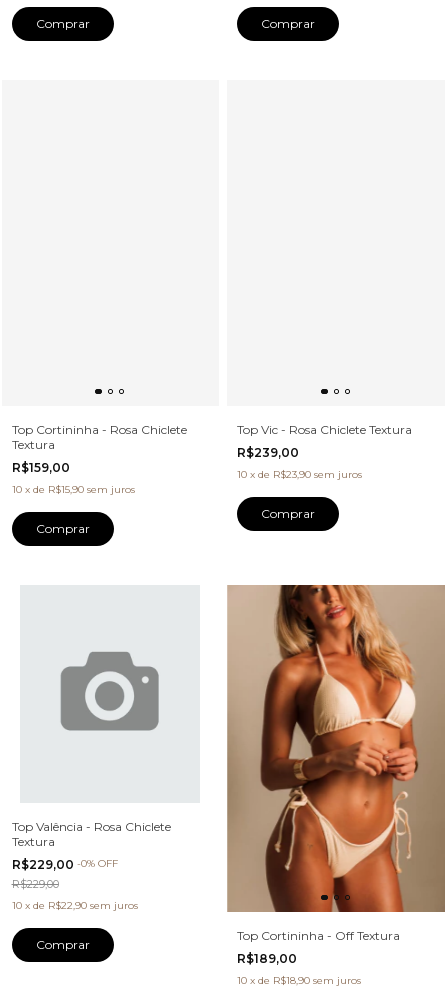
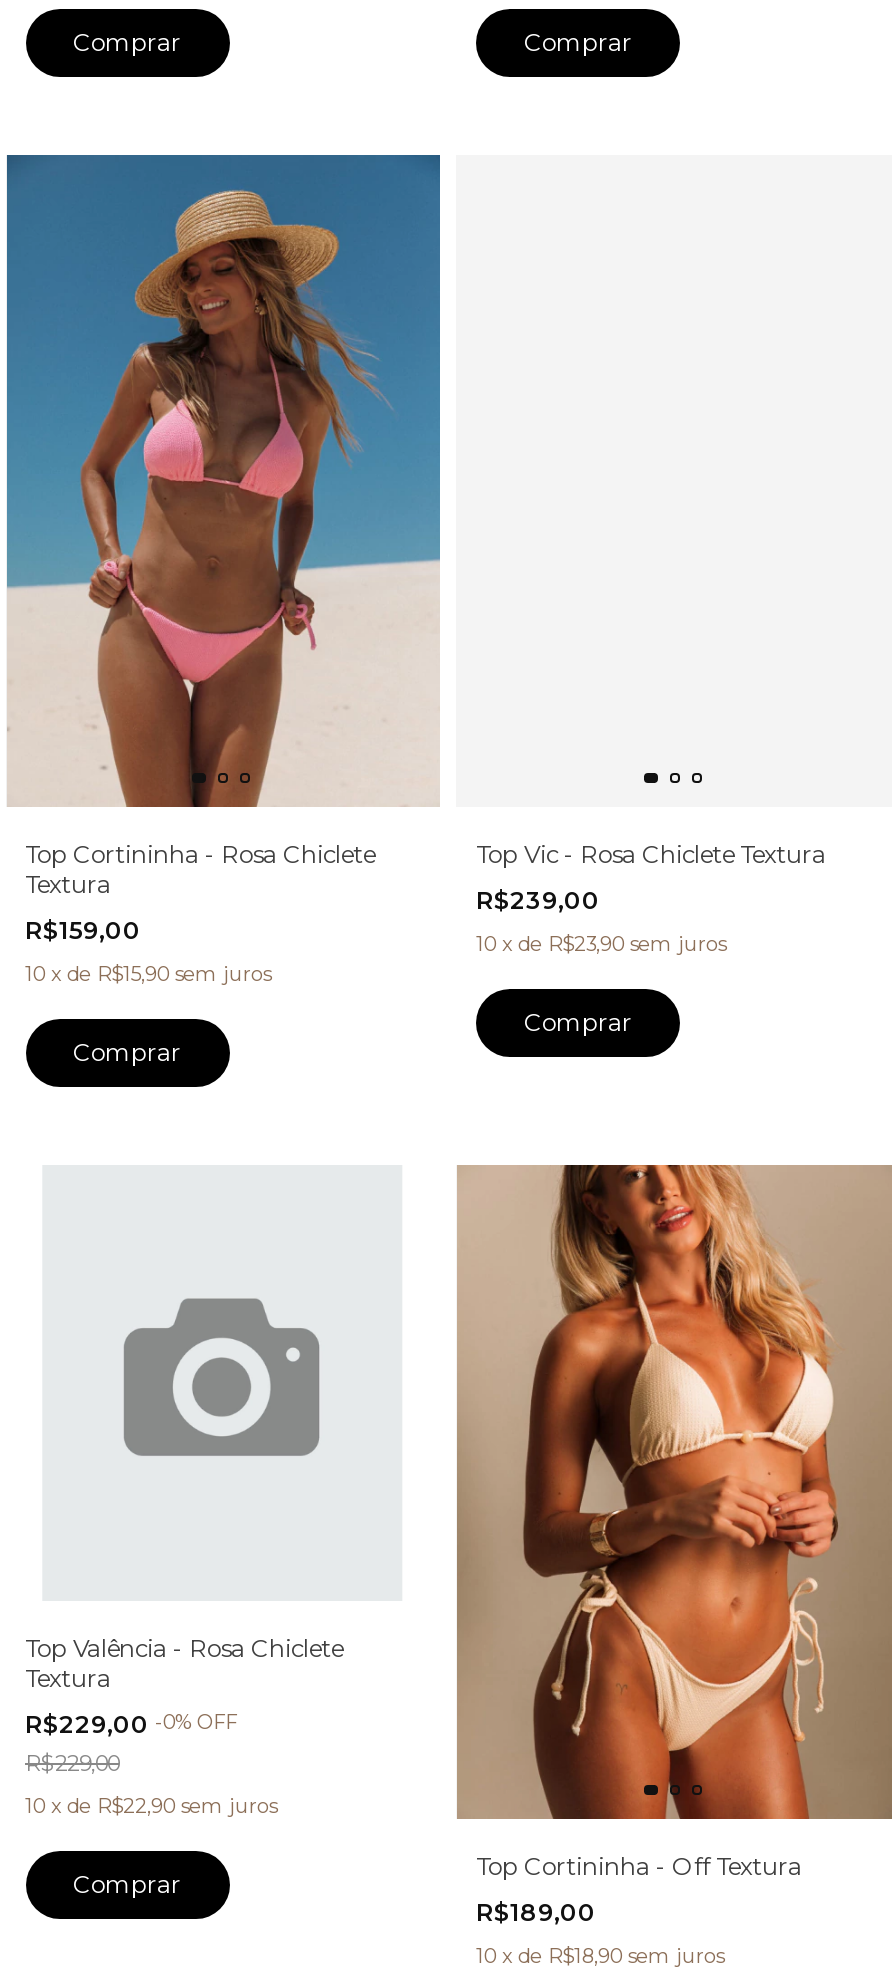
+ [image]
